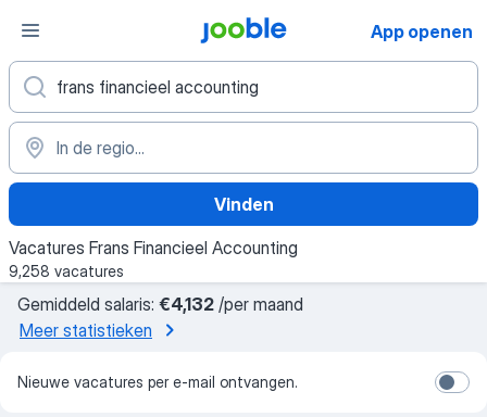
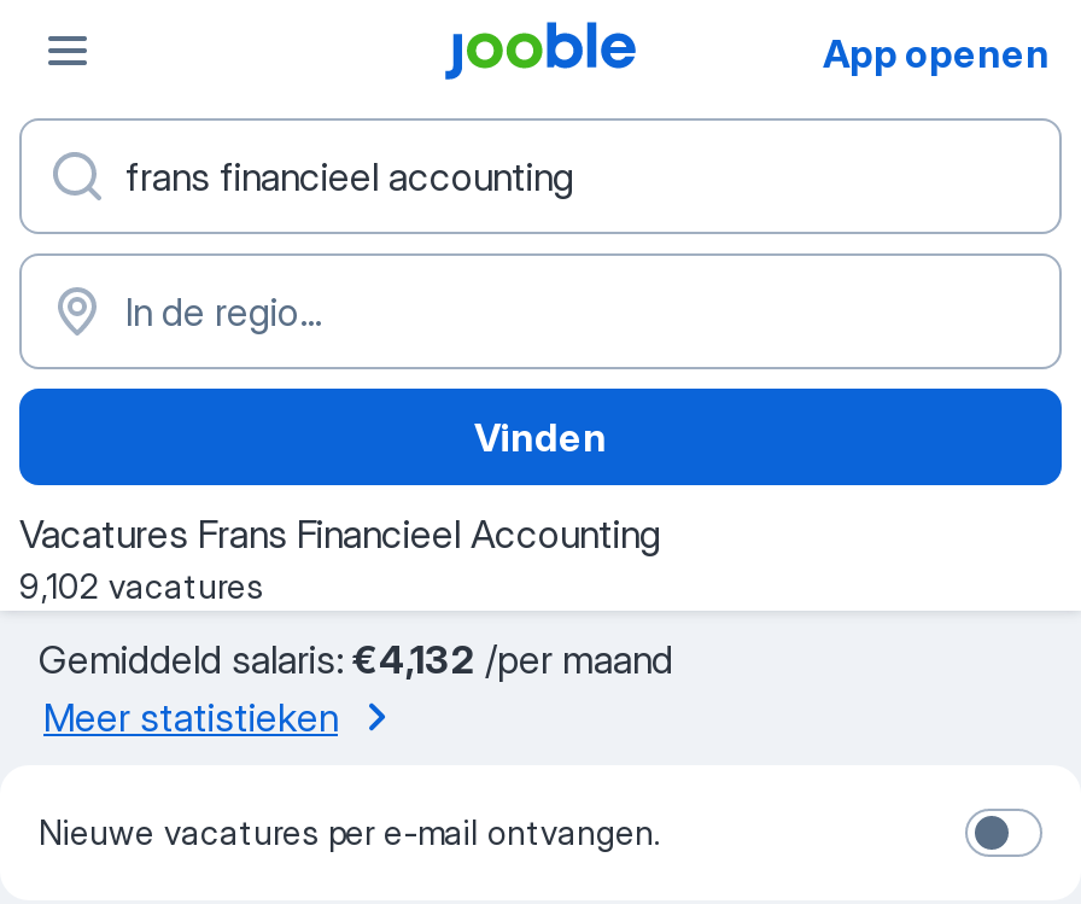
- 9,258 vacatures
+ 9,102 vacatures
